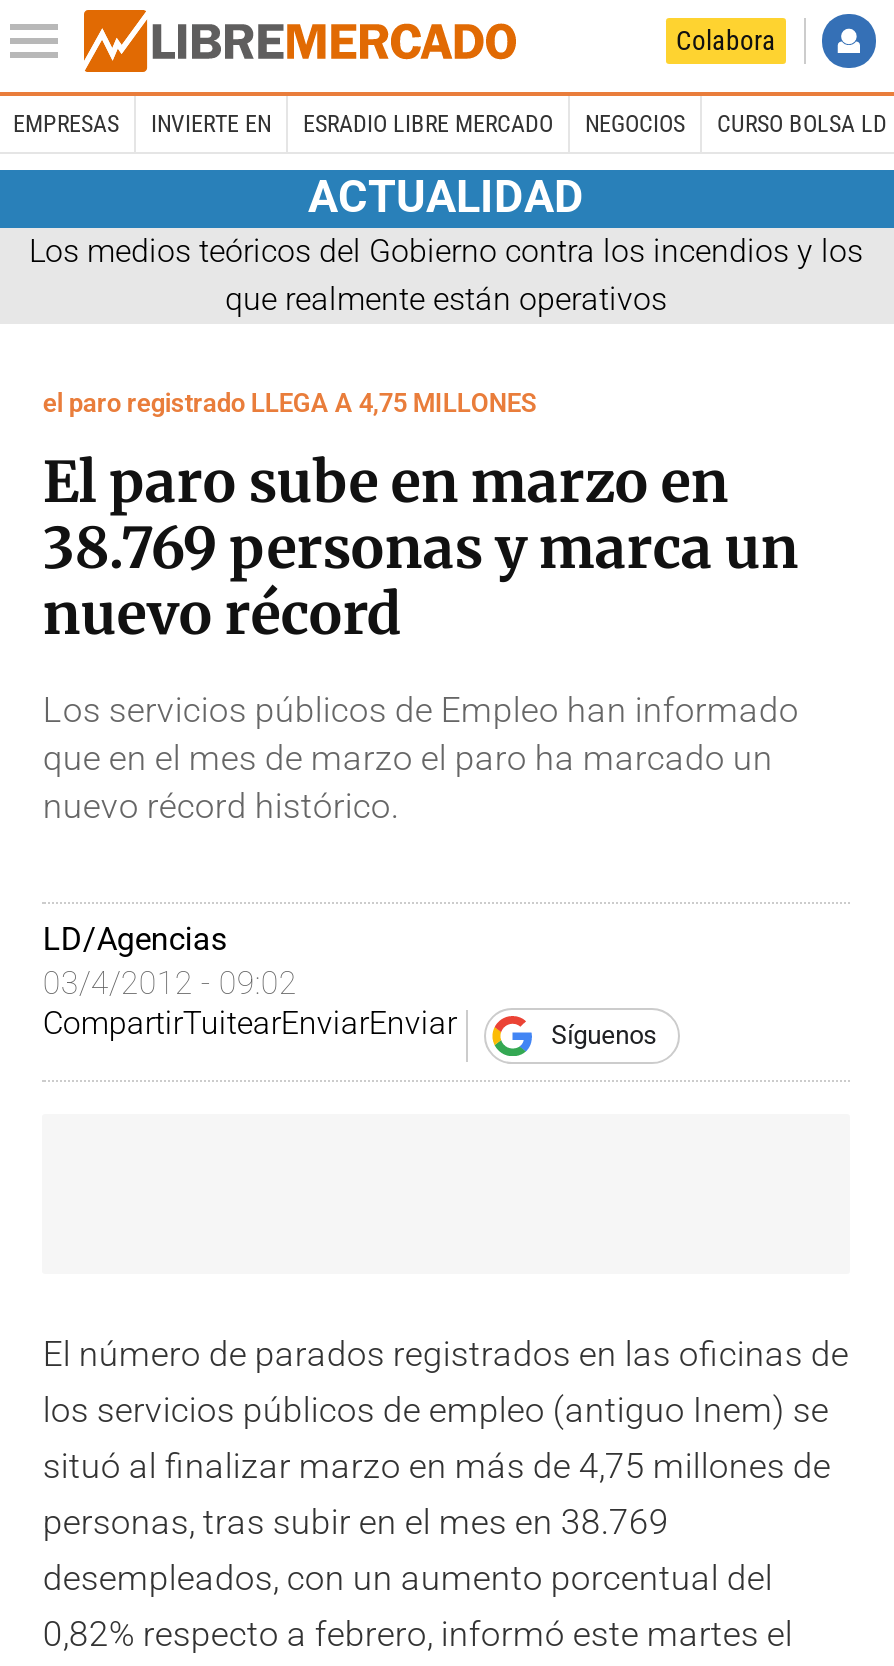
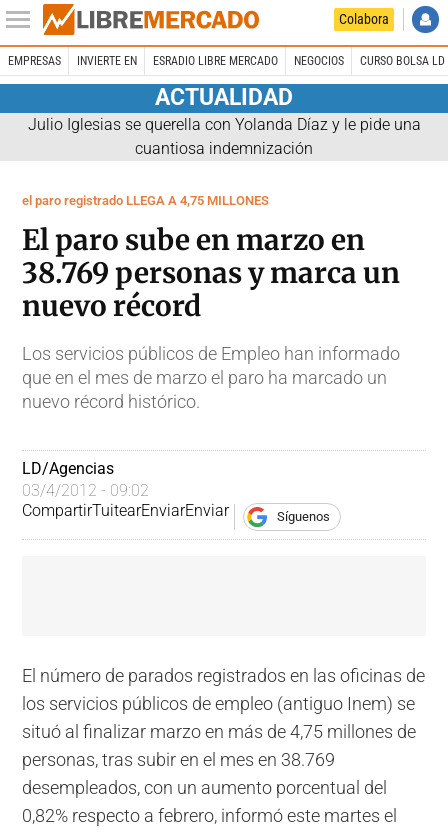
- Los medios teóricos del Gobierno contra los incendios y los
- que realmente están operativos
+ Julio Iglesias se querella con Yolanda Díaz y le pide una
+ cuantiosa indemnización
